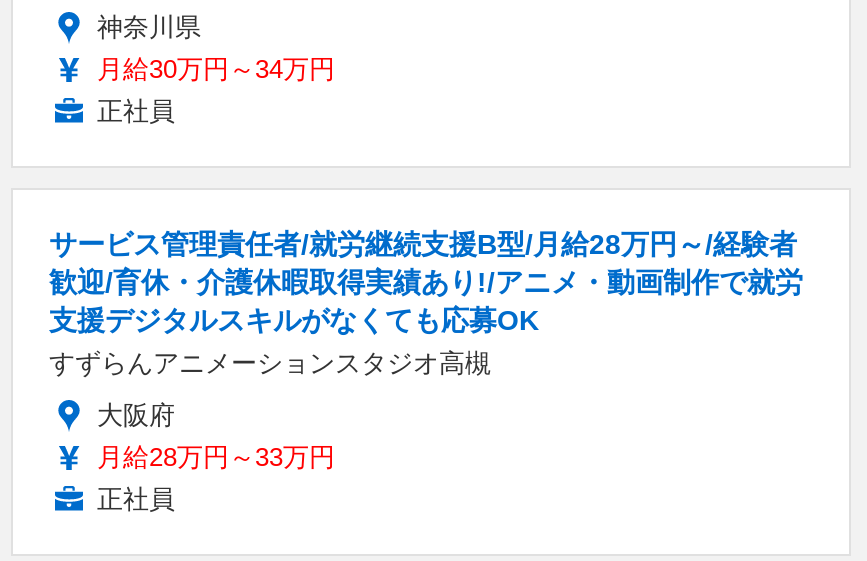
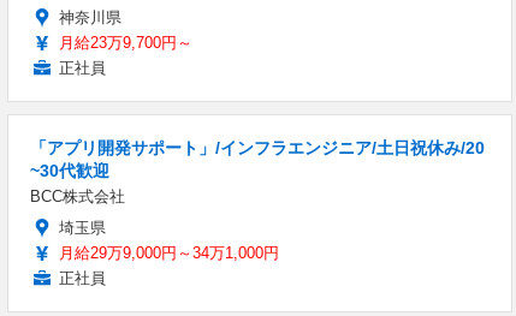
- 月給30万円～34万円
+ 月給23万9,700円～

- サービス管理責任者/就労継続支援B型/月給28万円～/経験者
- 歓迎/育休・介護休暇取得実績あり!/アニメ・動画制作で就労
- 支援デジタルスキルがなくても応募OK
- すずらんアニメーションスタジオ高槻
+ 「アプリ開発サポート」/インフラエンジニア/土日祝休み/20
+ ~30代歓迎
+ BCC株式会社

- 大阪府
- 月給28万円～33万円
+ 埼玉県
+ 月給29万9,000円～34万1,000円
